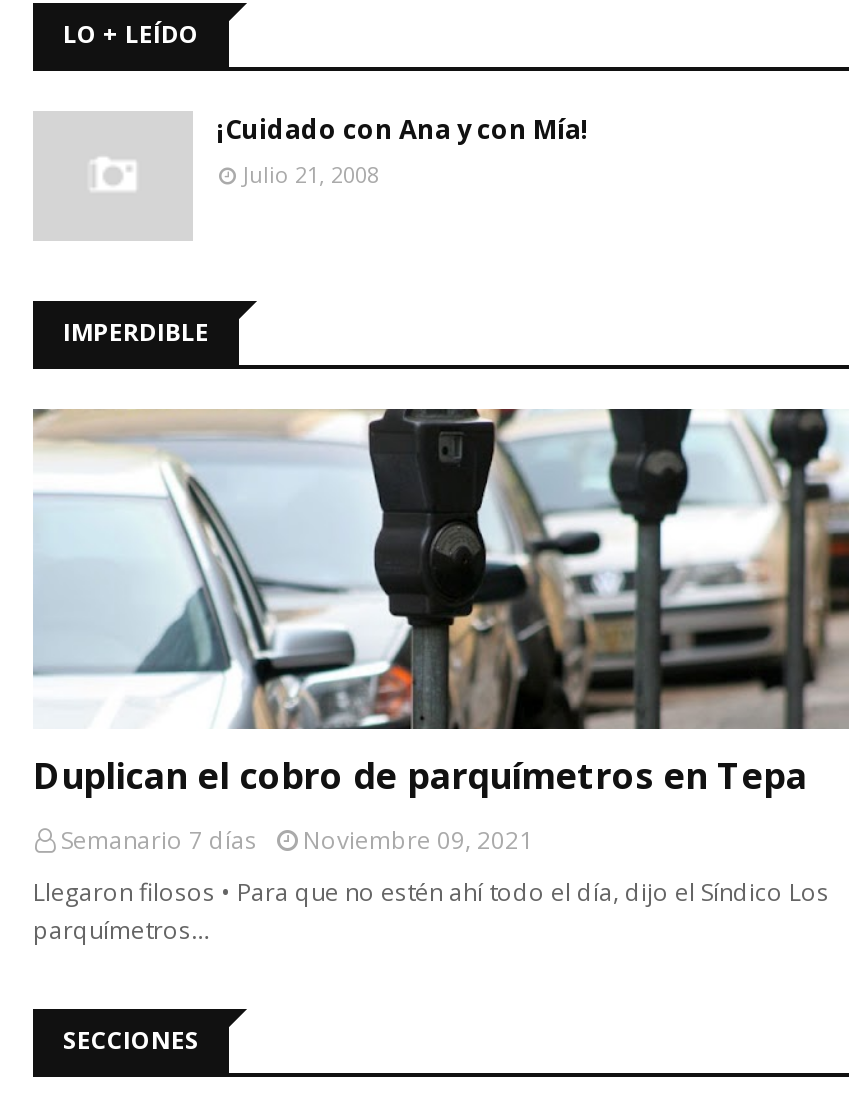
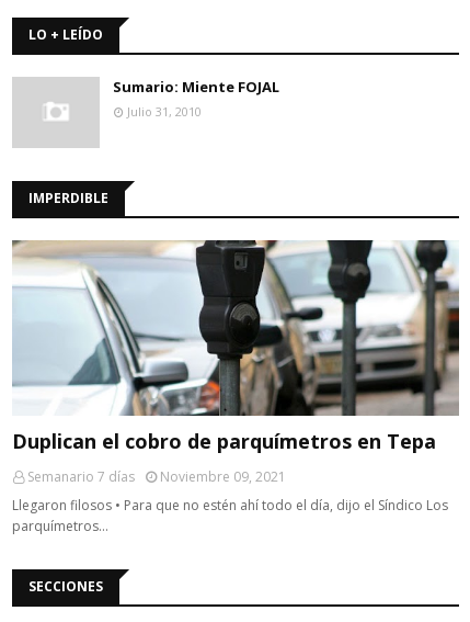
- ¡Cuidado con Ana y con Mía!
- Julio 21, 2008
+ Sumario: Miente FOJAL
+ Julio 31, 2010
